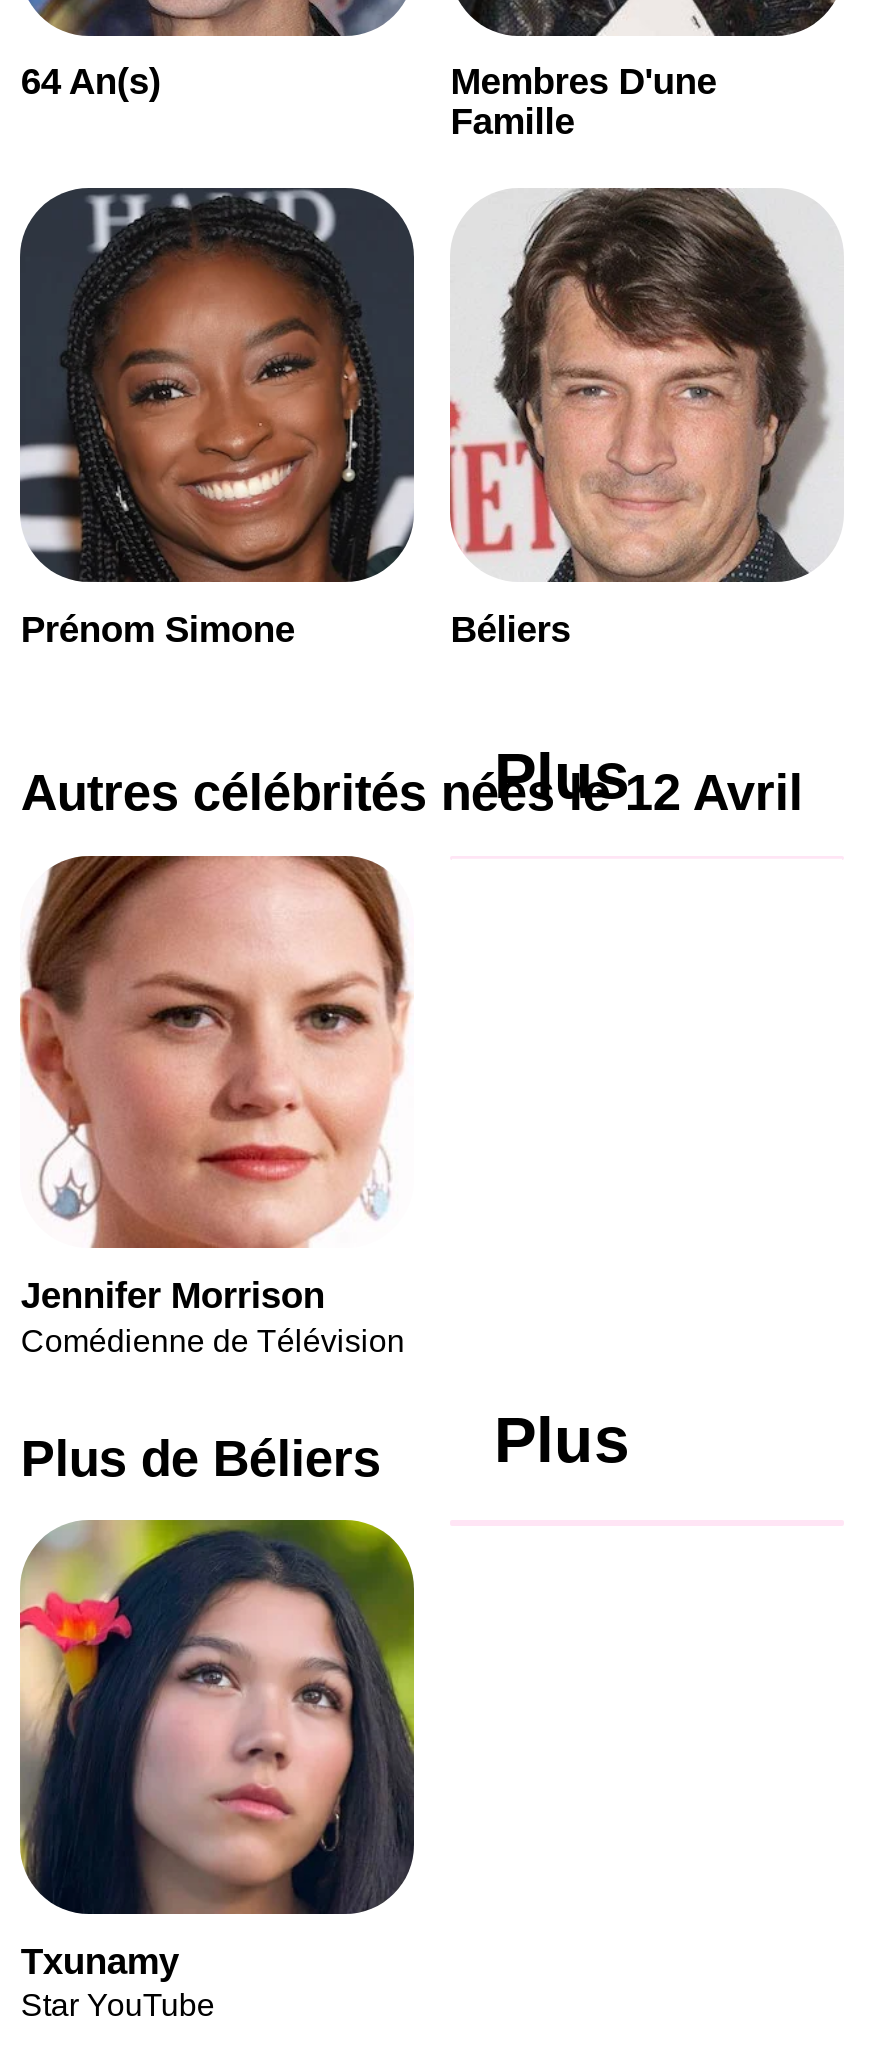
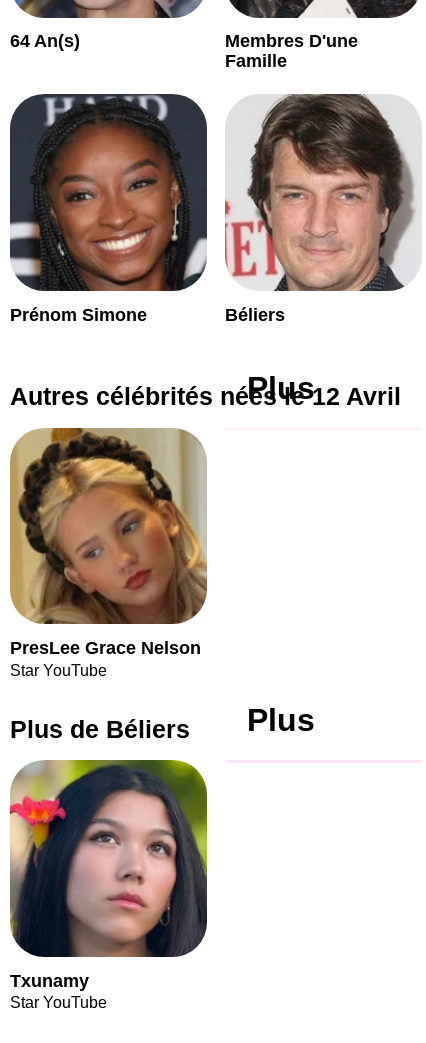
- [image]
- Jennifer Morrison
- Comédienne de Télévision
+ [image]
+ PresLee Grace Nelson
+ Star YouTube
